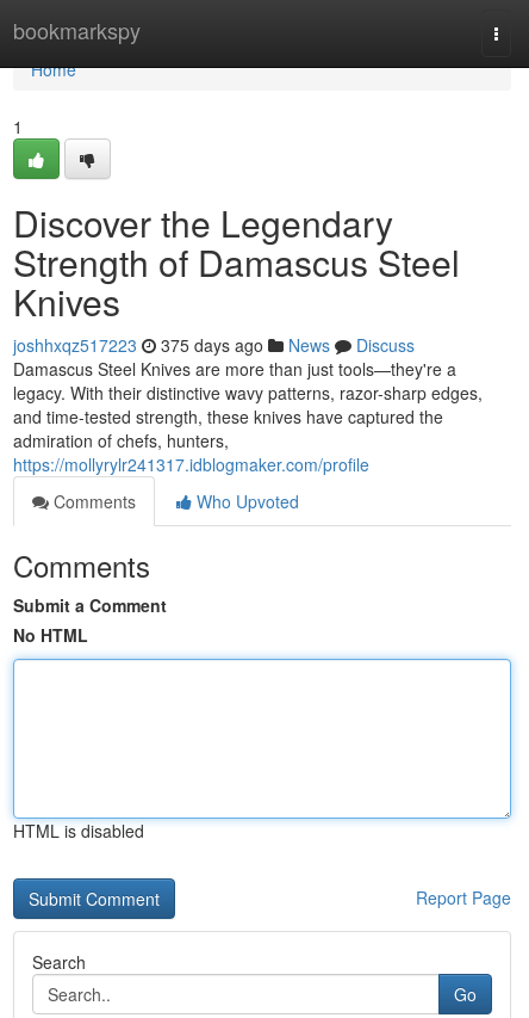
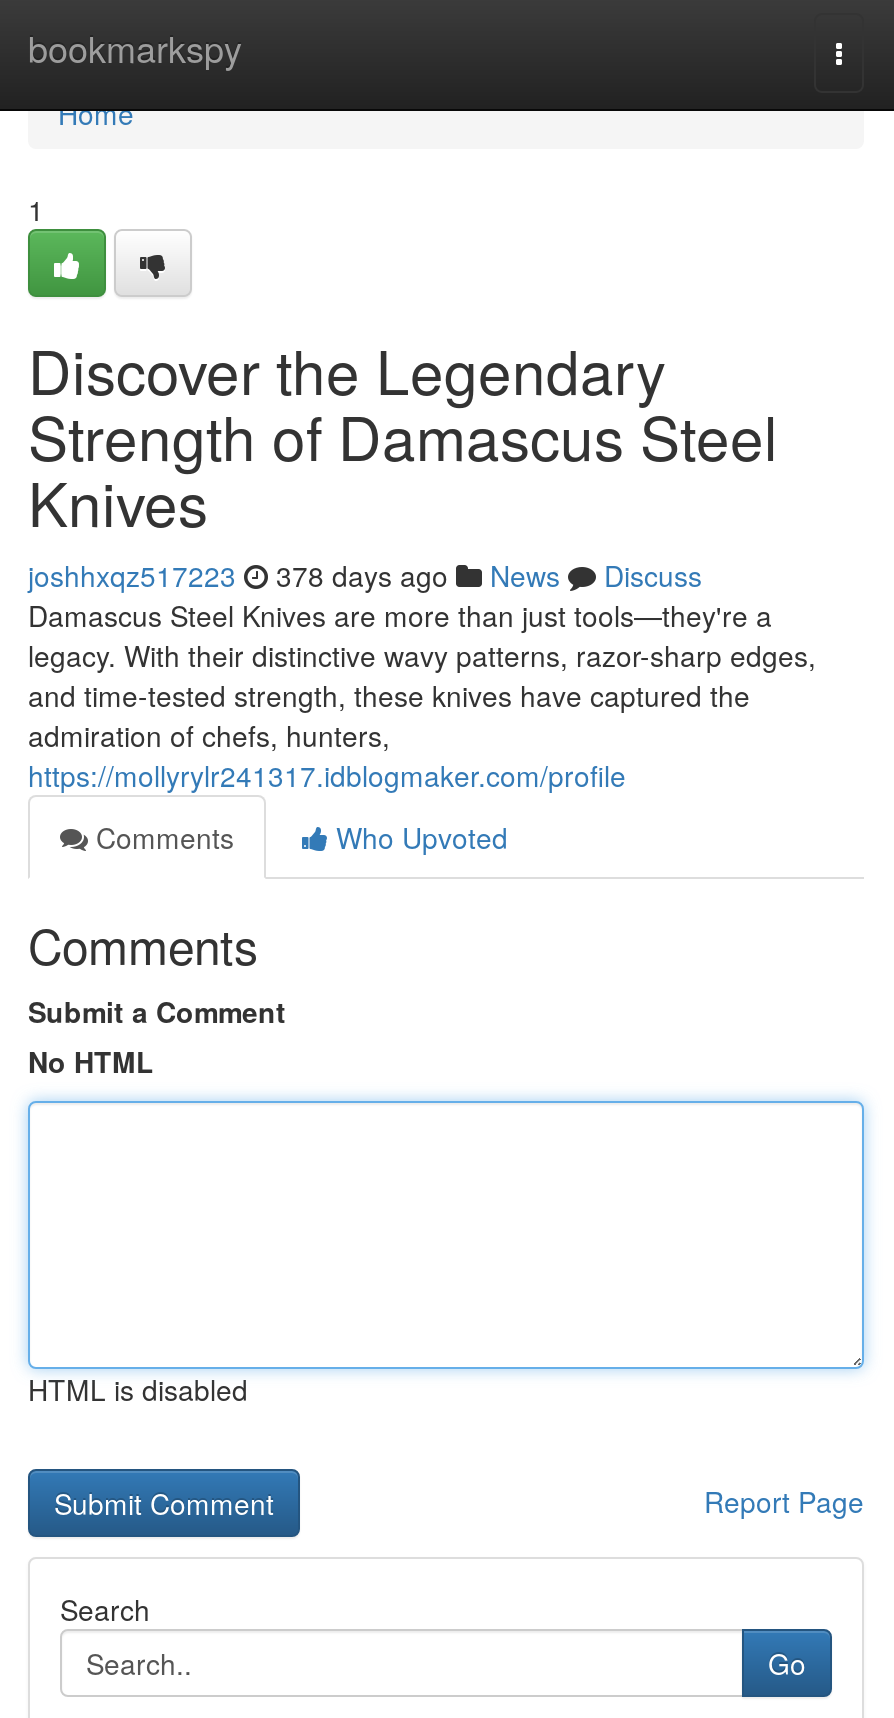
- joshhxqz517223 375 days ago News Discuss
+ joshhxqz517223 378 days ago News Discuss
